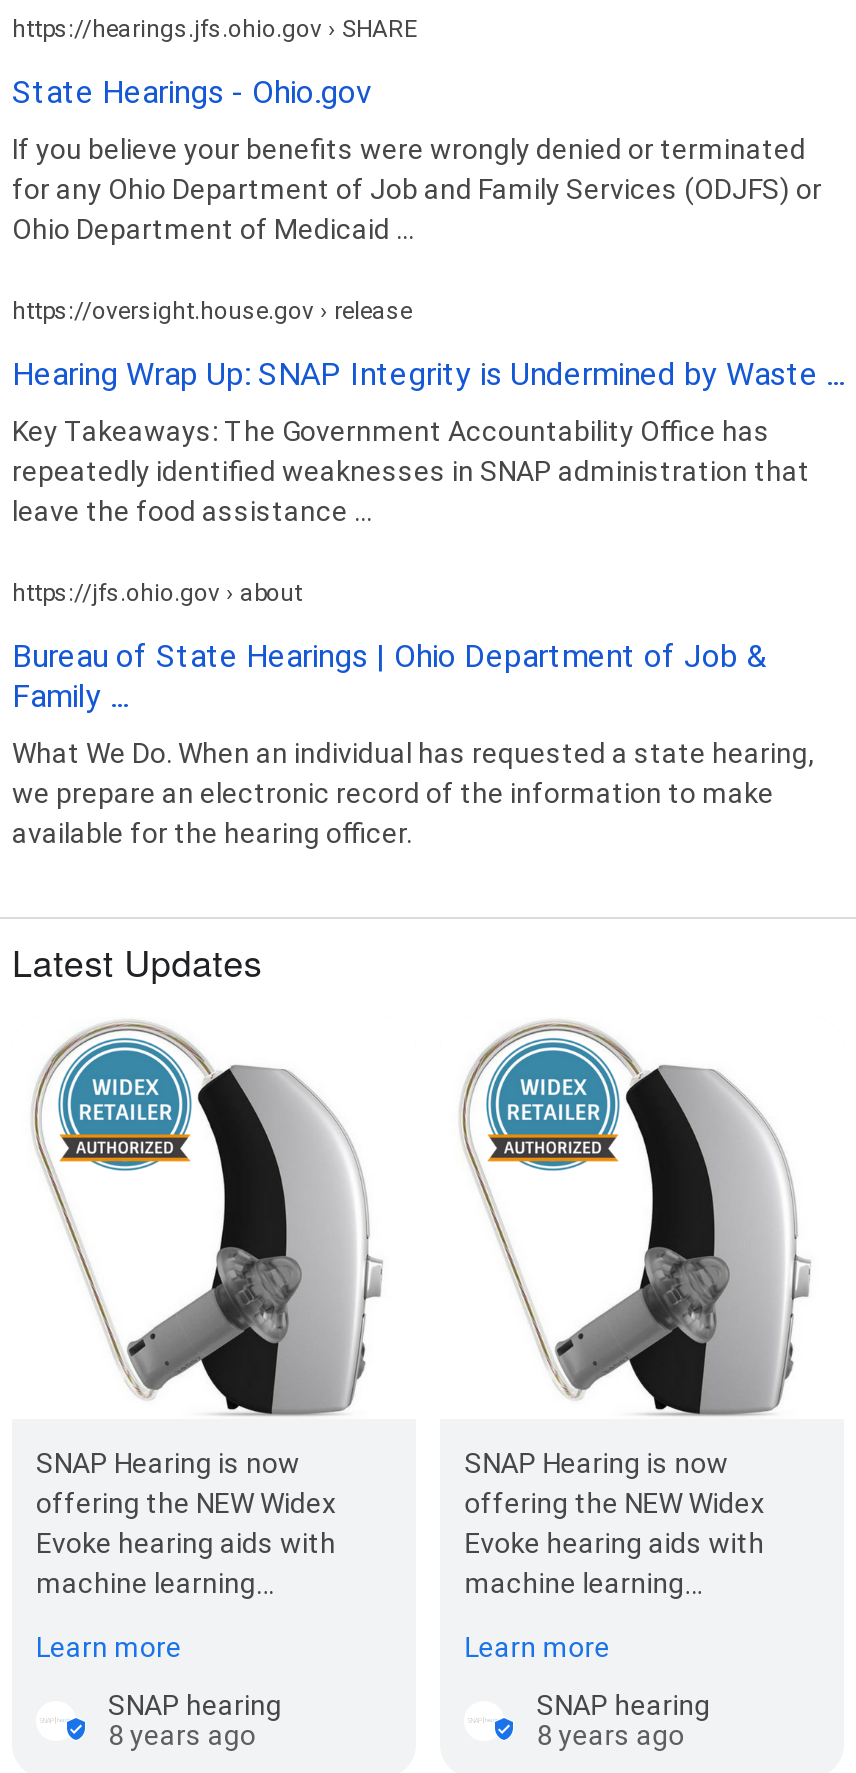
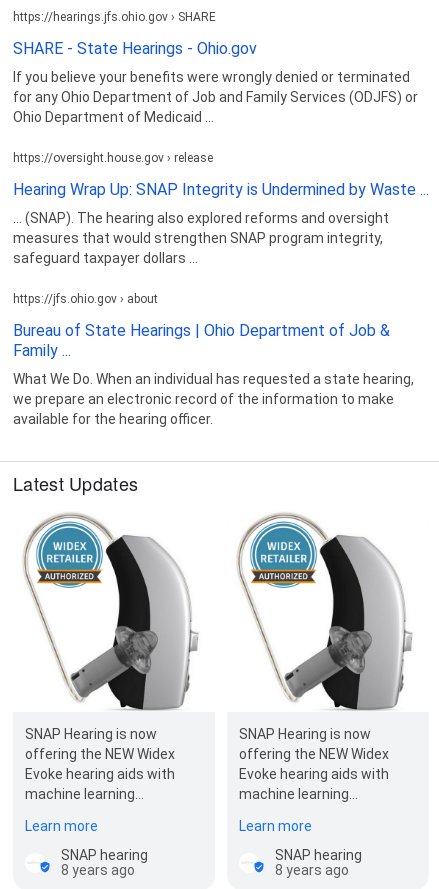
- State Hearings - Ohio.gov
+ SHARE - State Hearings - Ohio.gov

- Key Takeaways: The Government Accountability Office has
- repeatedly identified weaknesses in SNAP administration that
- leave the food assistance ...
+ ... (SNAP). The hearing also explored reforms and oversight
+ measures that would strengthen SNAP program integrity,
+ safeguard taxpayer dollars ...
